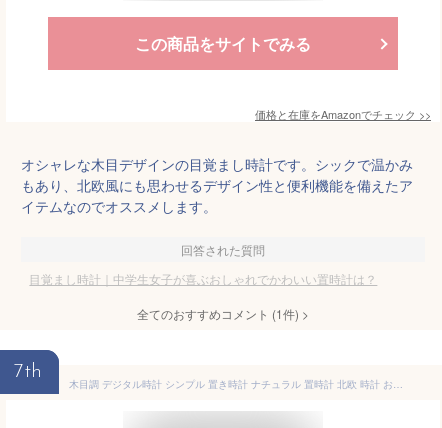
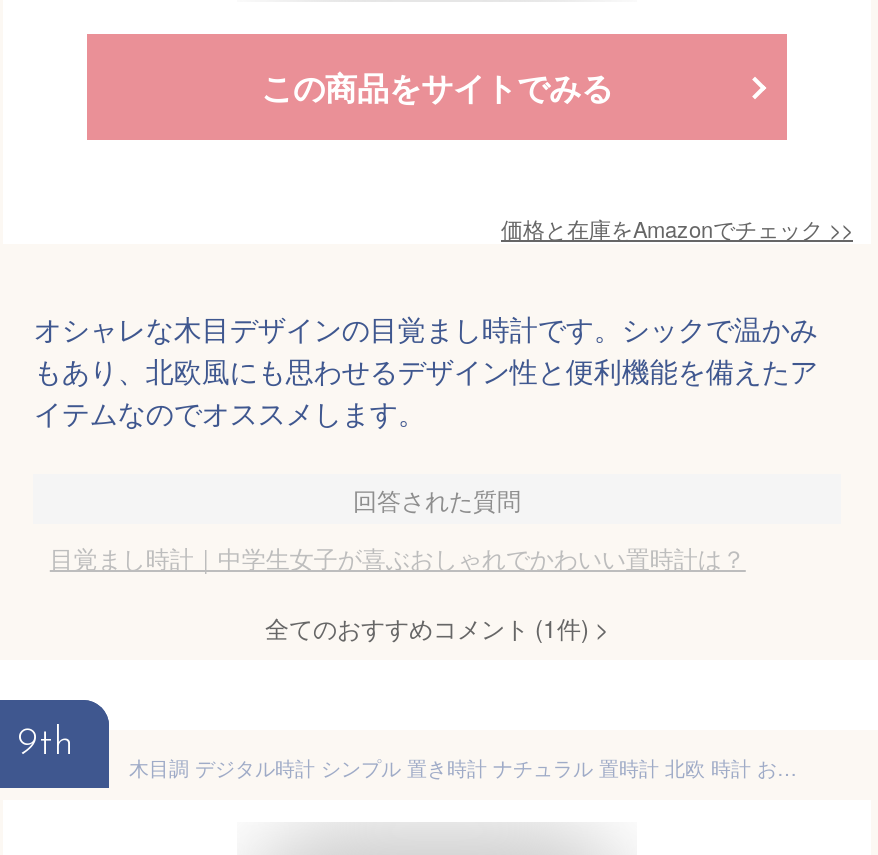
- 7th
+ 9th
